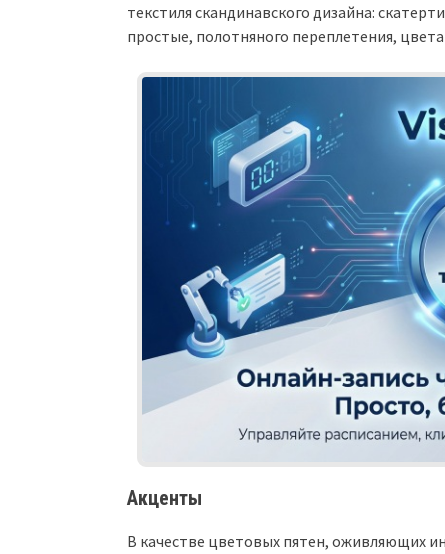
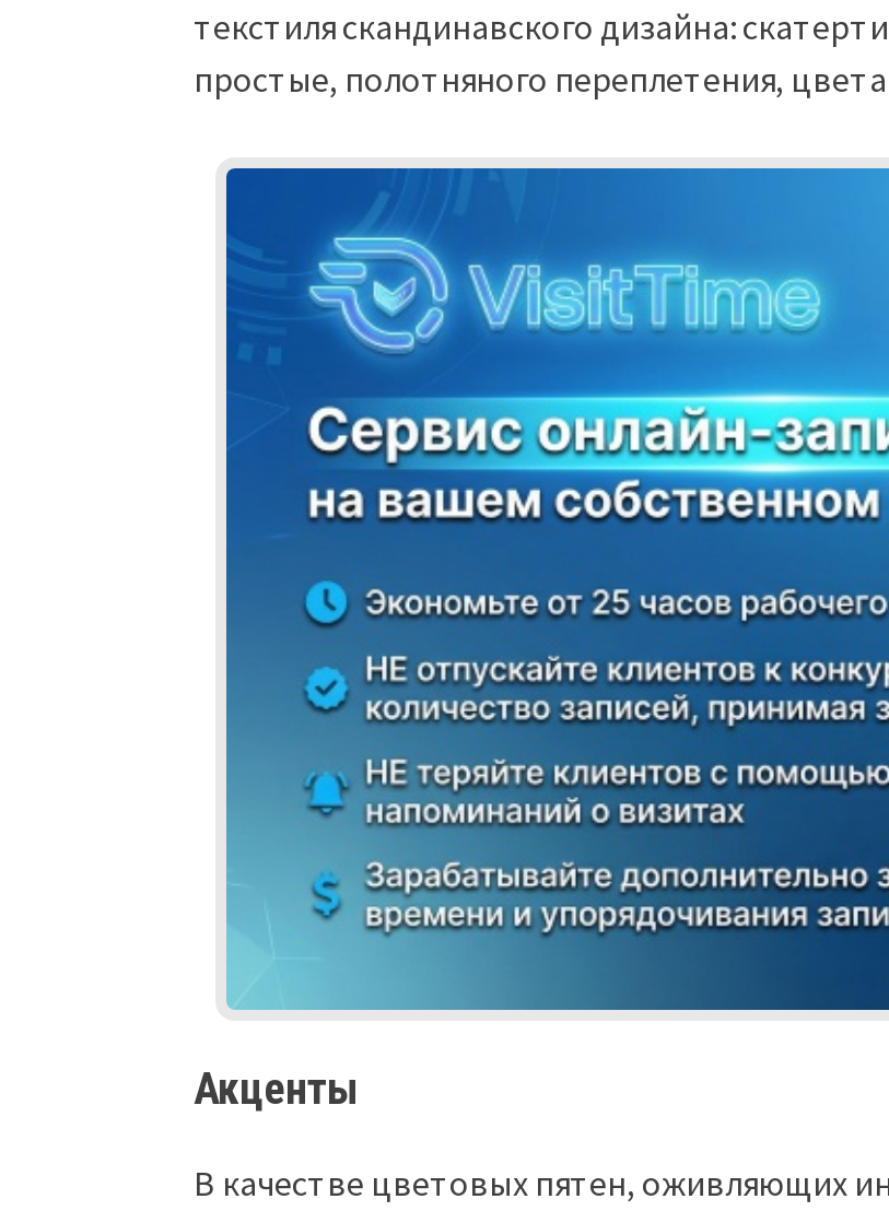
- [image]
+ [image]
